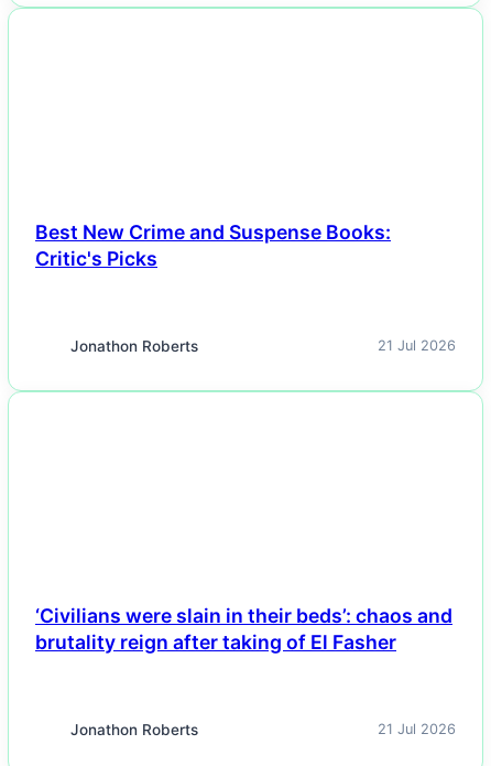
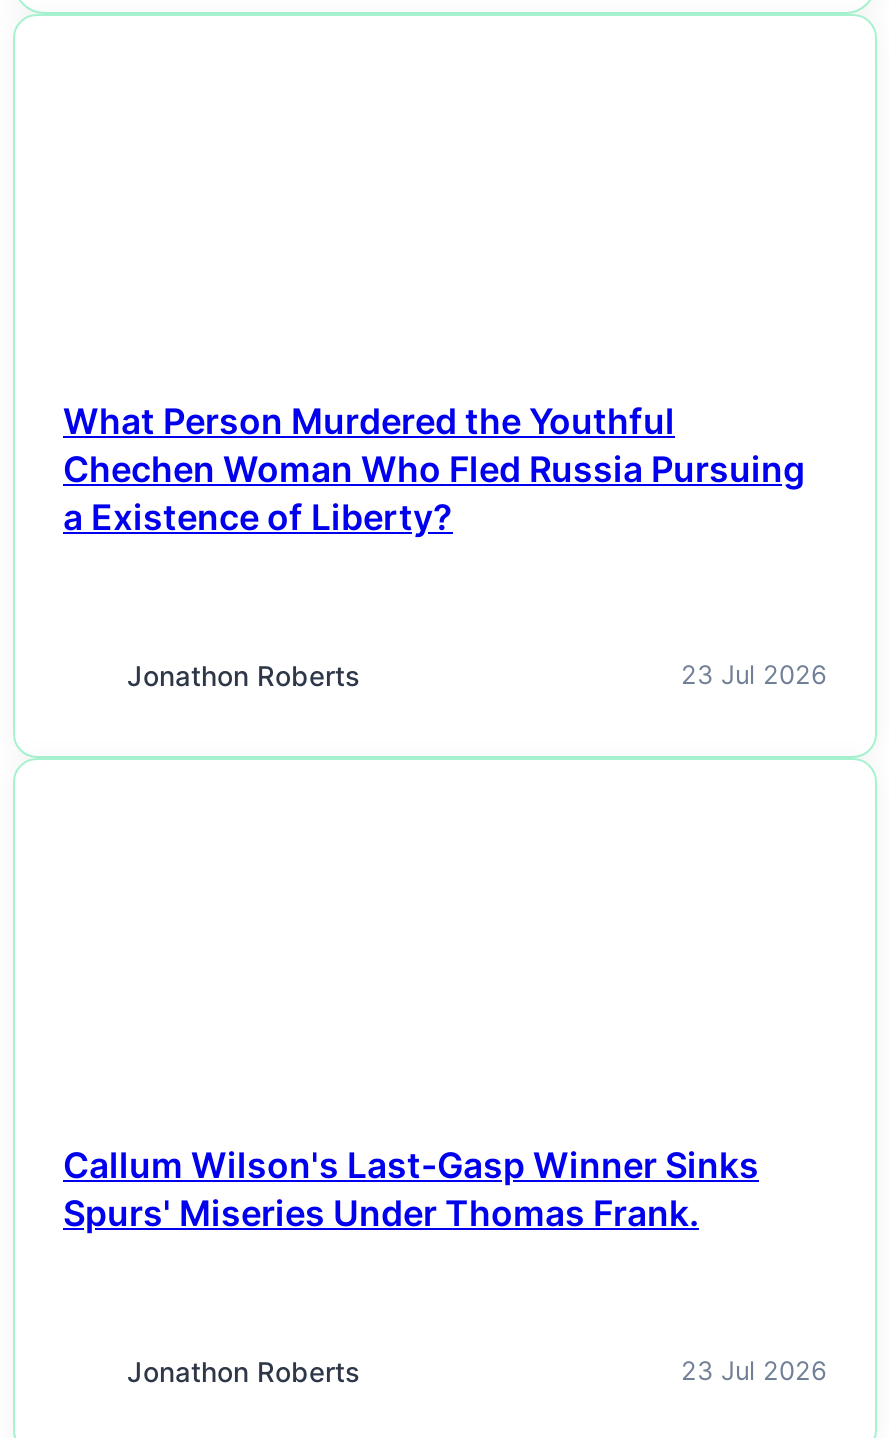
- Best New Crime and Suspense Books:
- Critic's Picks
+ What Person Murdered the Youthful
+ Chechen Woman Who Fled Russia Pursuing
+ a Existence of Liberty?

- 21 Jul 2026
+ 23 Jul 2026

- ‘Civilians were slain in their beds’: chaos and
- brutality reign after taking of El Fasher
+ Callum Wilson's Last-Gasp Winner Sinks
+ Spurs' Miseries Under Thomas Frank.

- 21 Jul 2026
+ 23 Jul 2026
